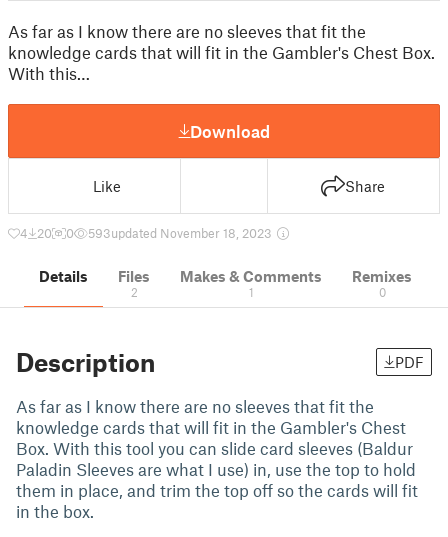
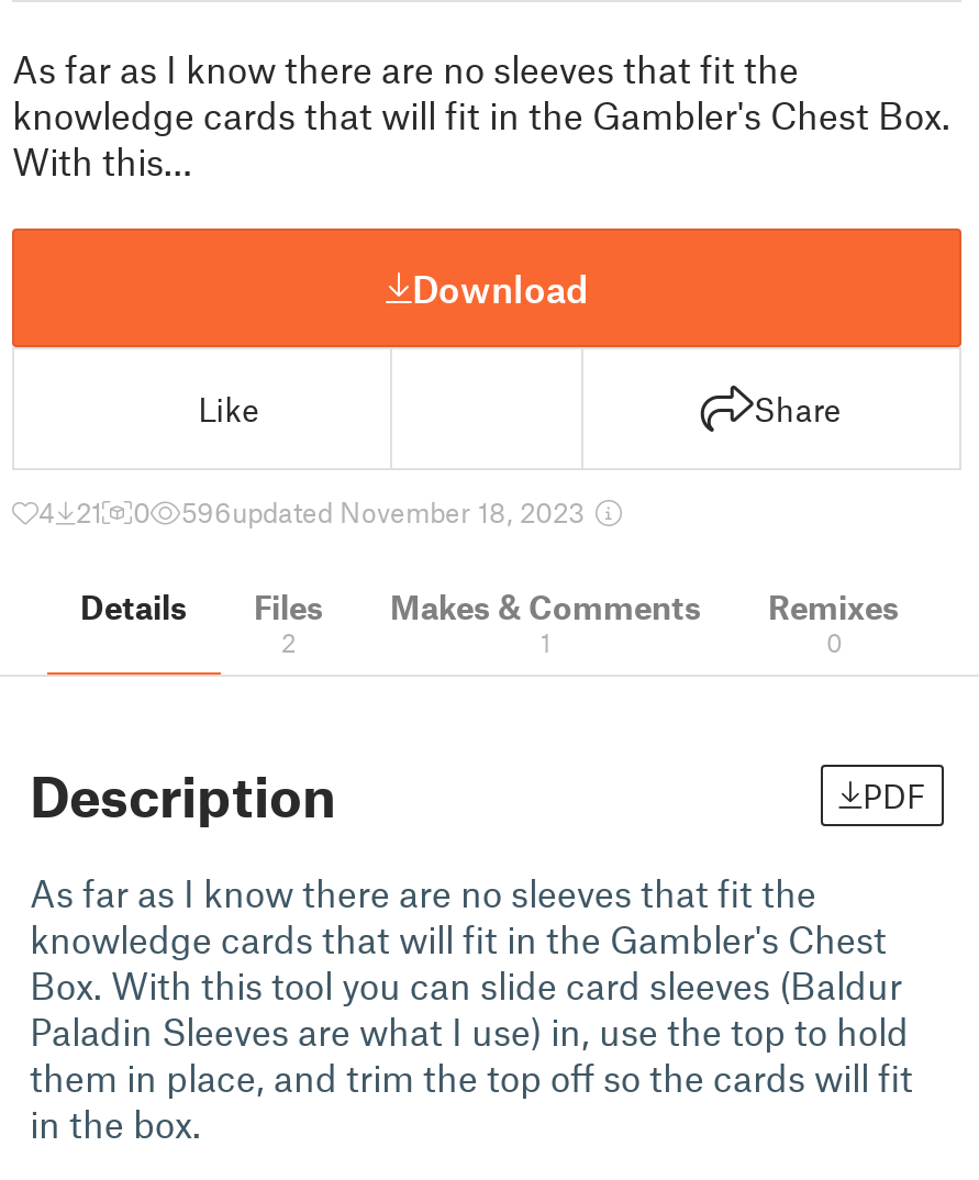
- 4 20
+ 4 21

- 593updated November 18, 2023
+ 596updated November 18, 2023
